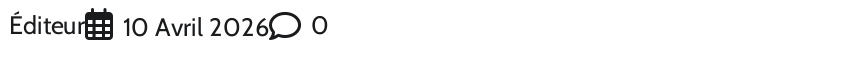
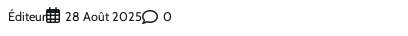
- 10 Avril 2026
+ 28 Août 2025
